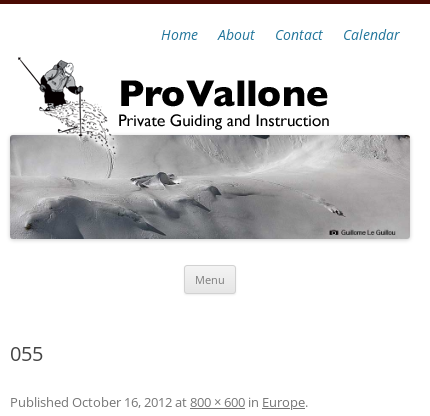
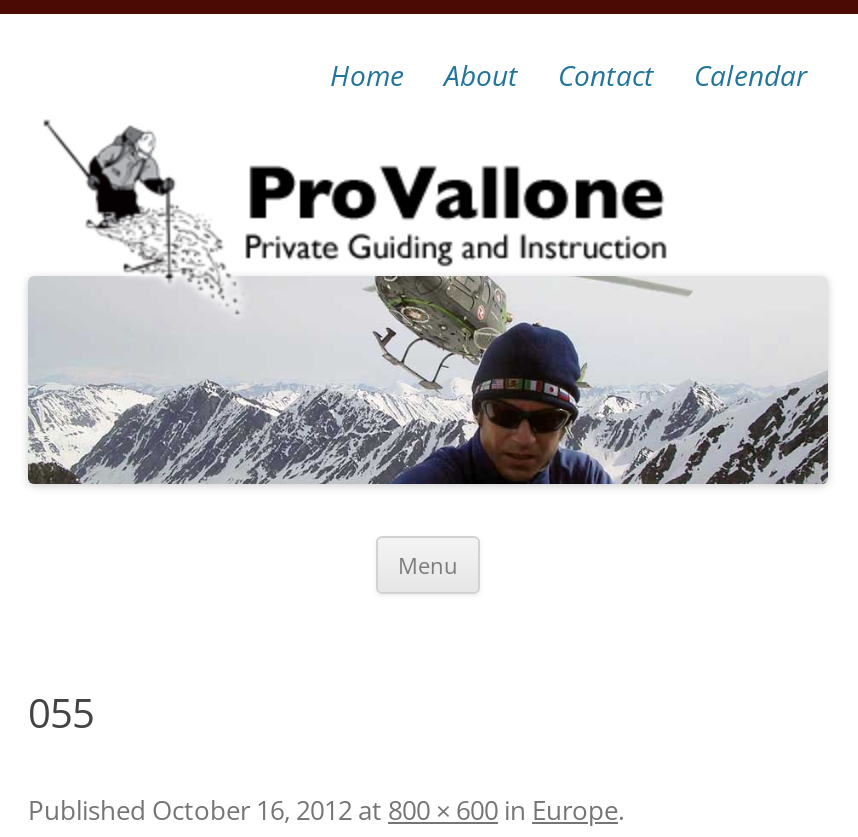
- [image]
+ [image]
